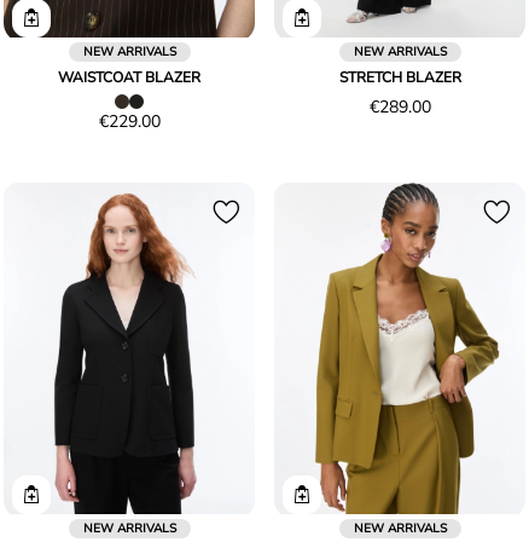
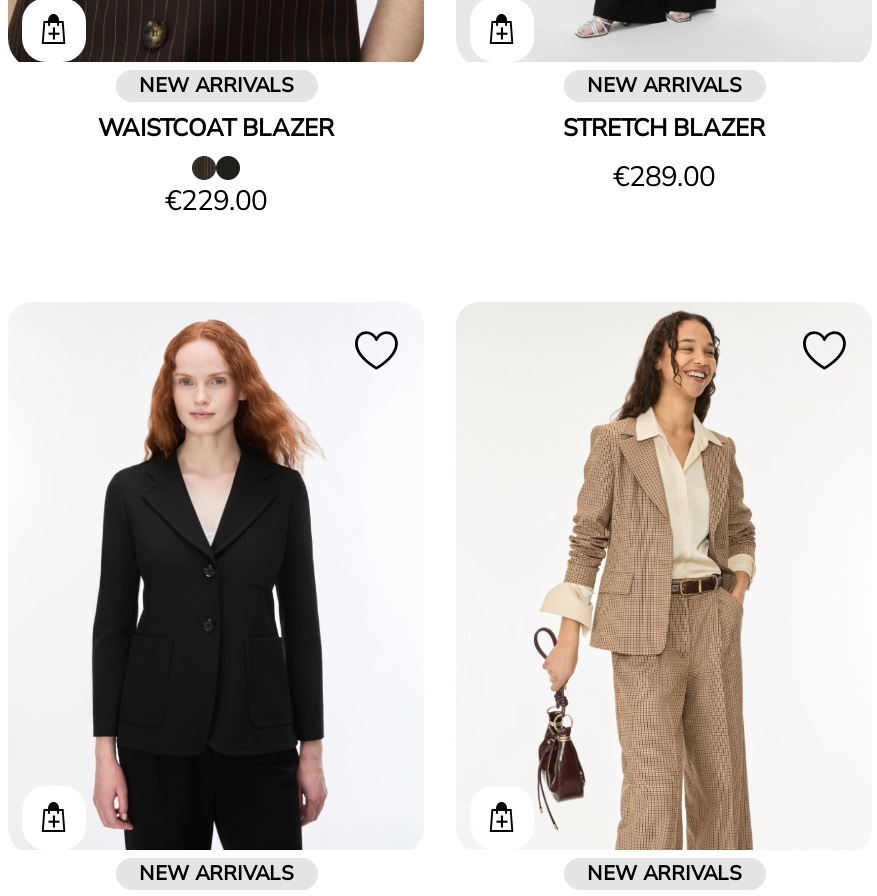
- [image]
+ [image]
